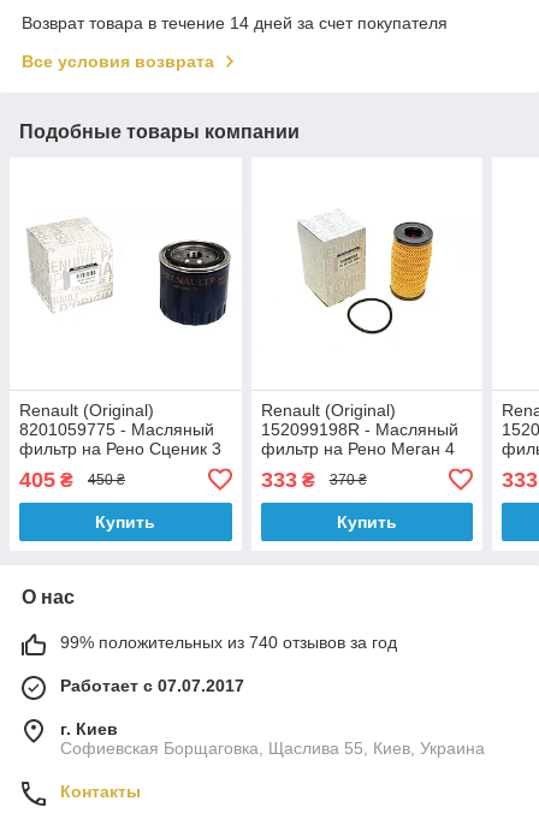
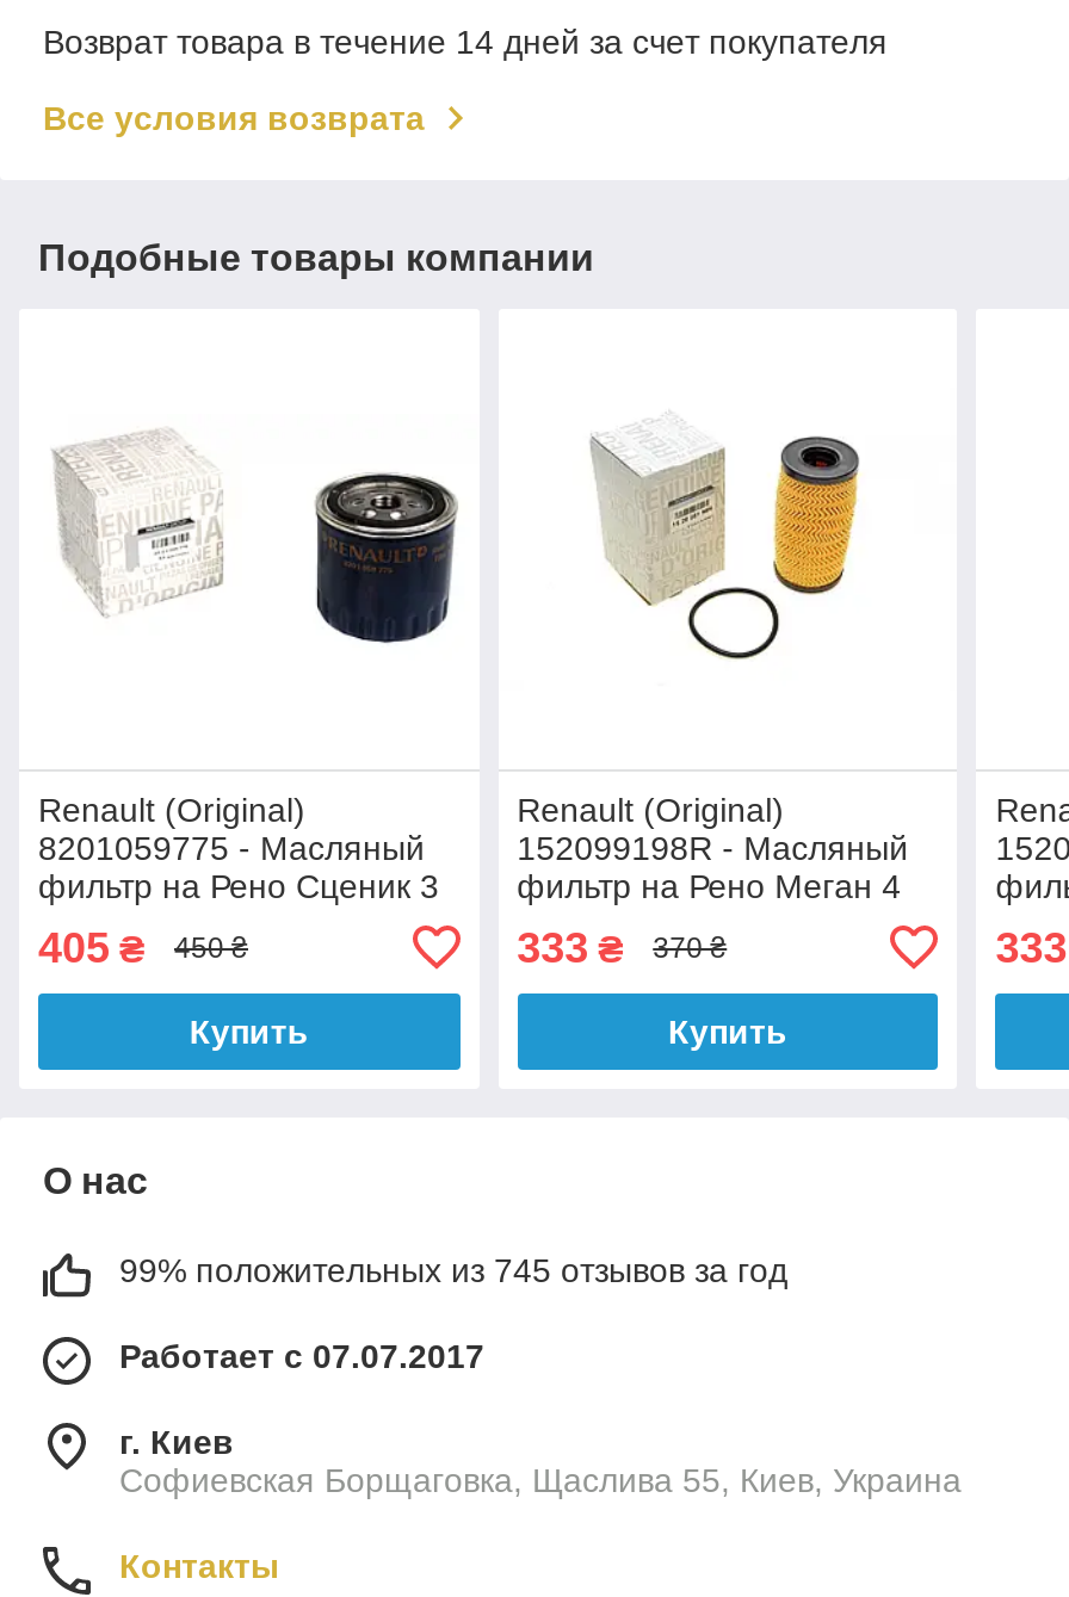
- 99% положительных из 740 отзывов за год
+ 99% положительных из 745 отзывов за год
